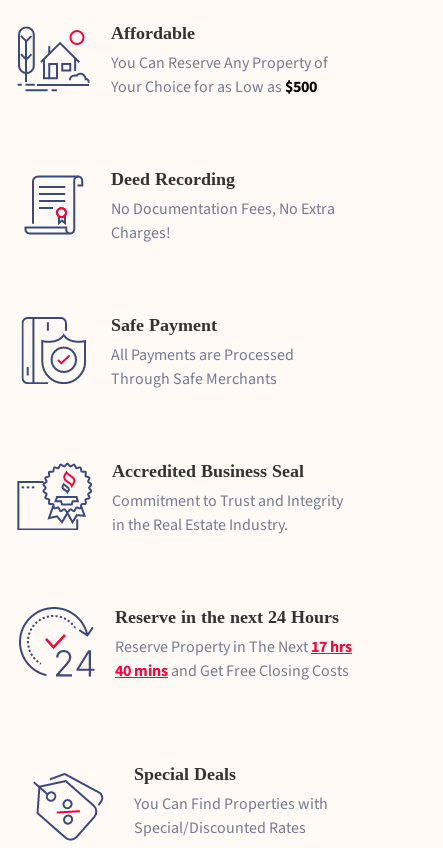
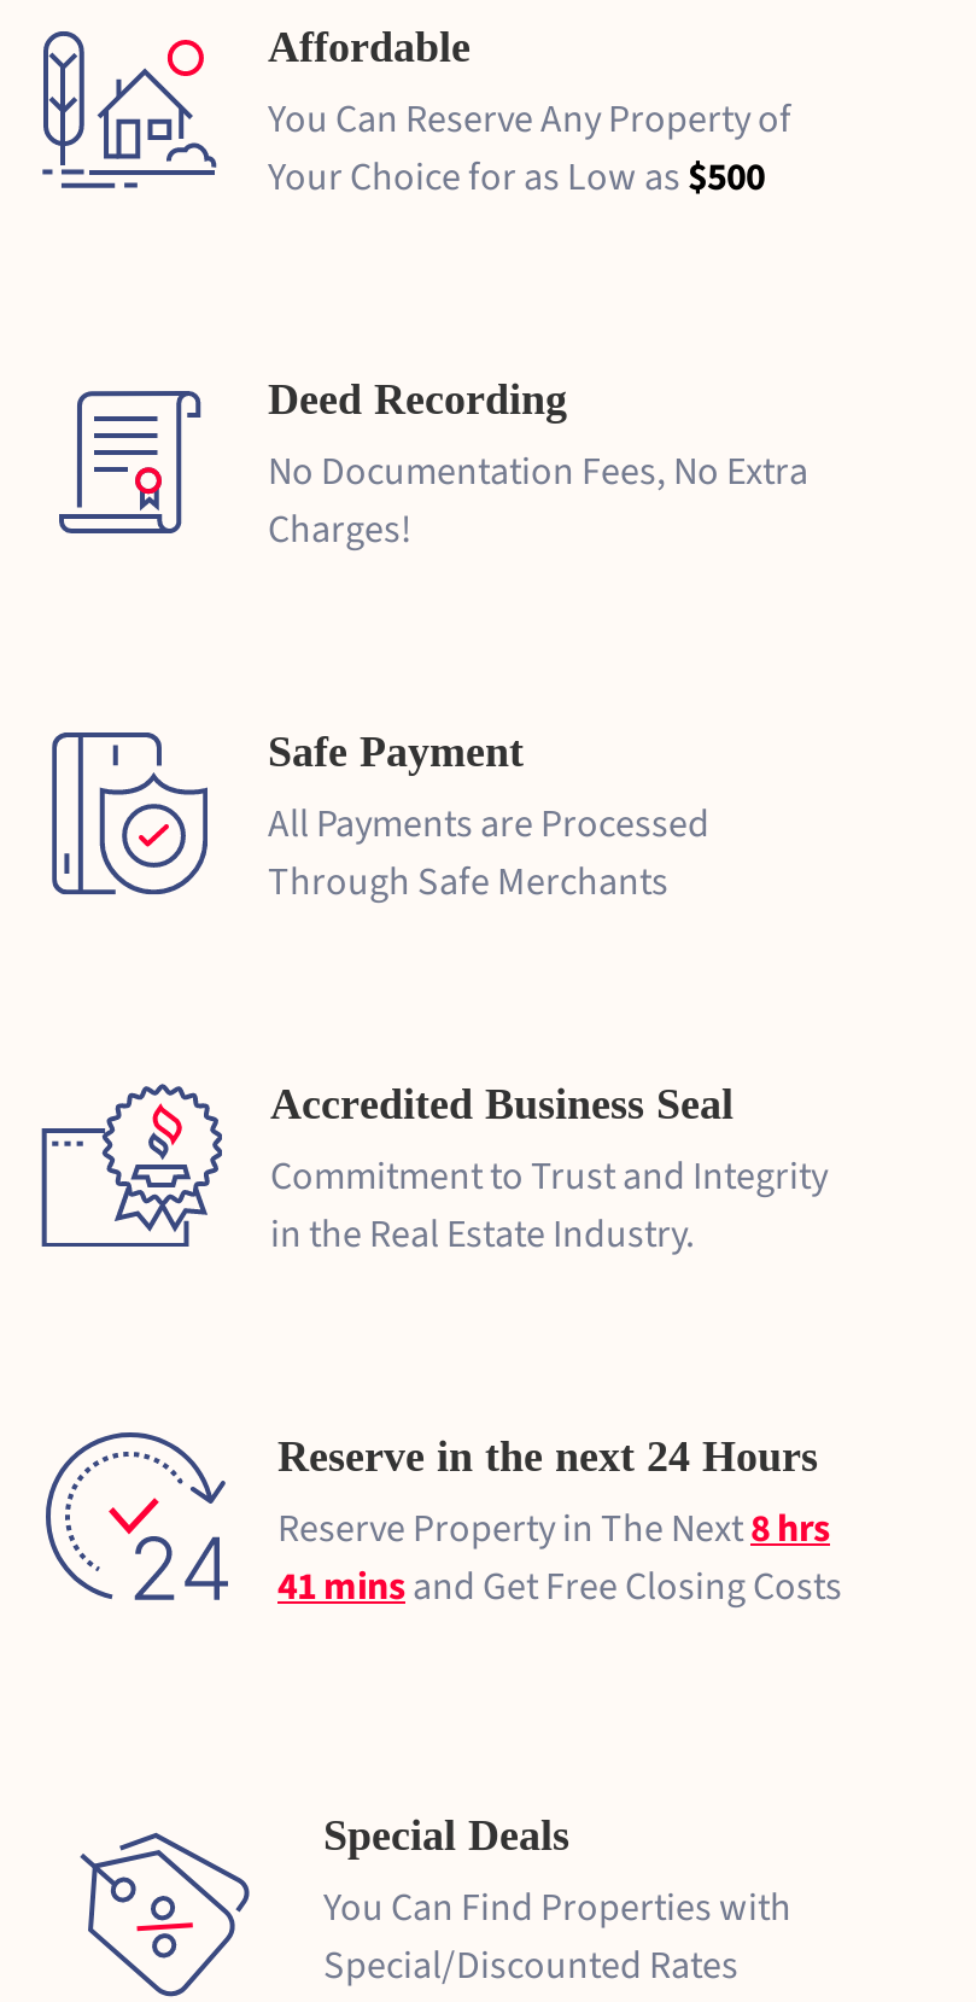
- Reserve Property in The Next17 hrs
+ Reserve Property in The Next8 hrs

- 40 mins and Get Free Closing Costs
+ 41 mins and Get Free Closing Costs
